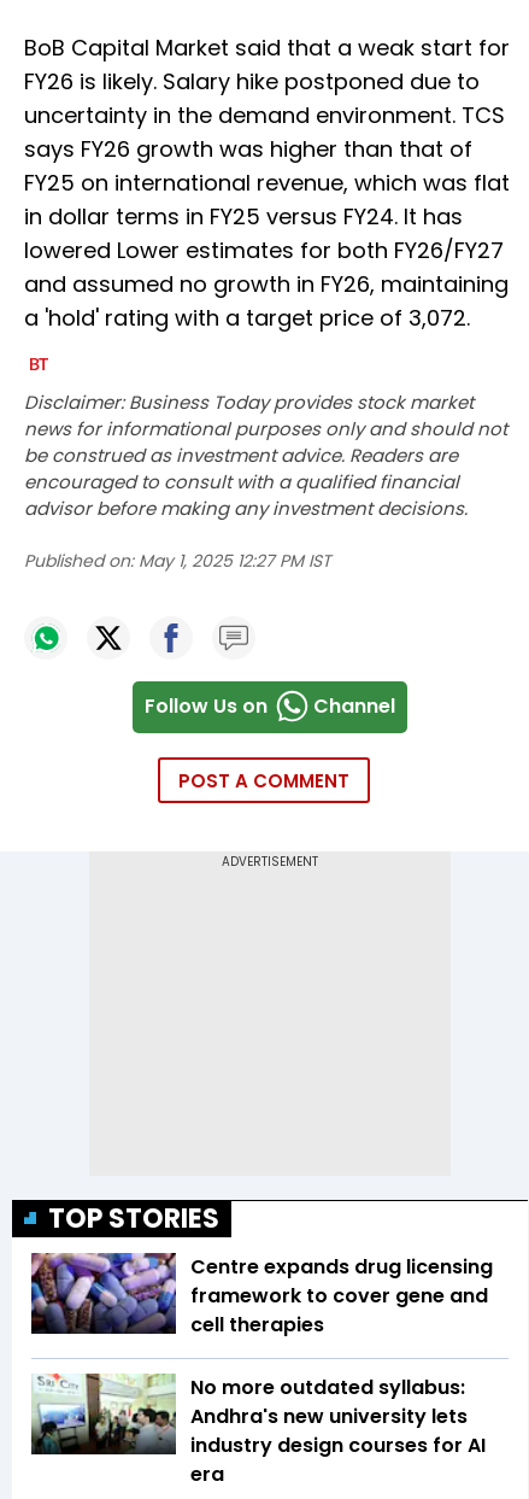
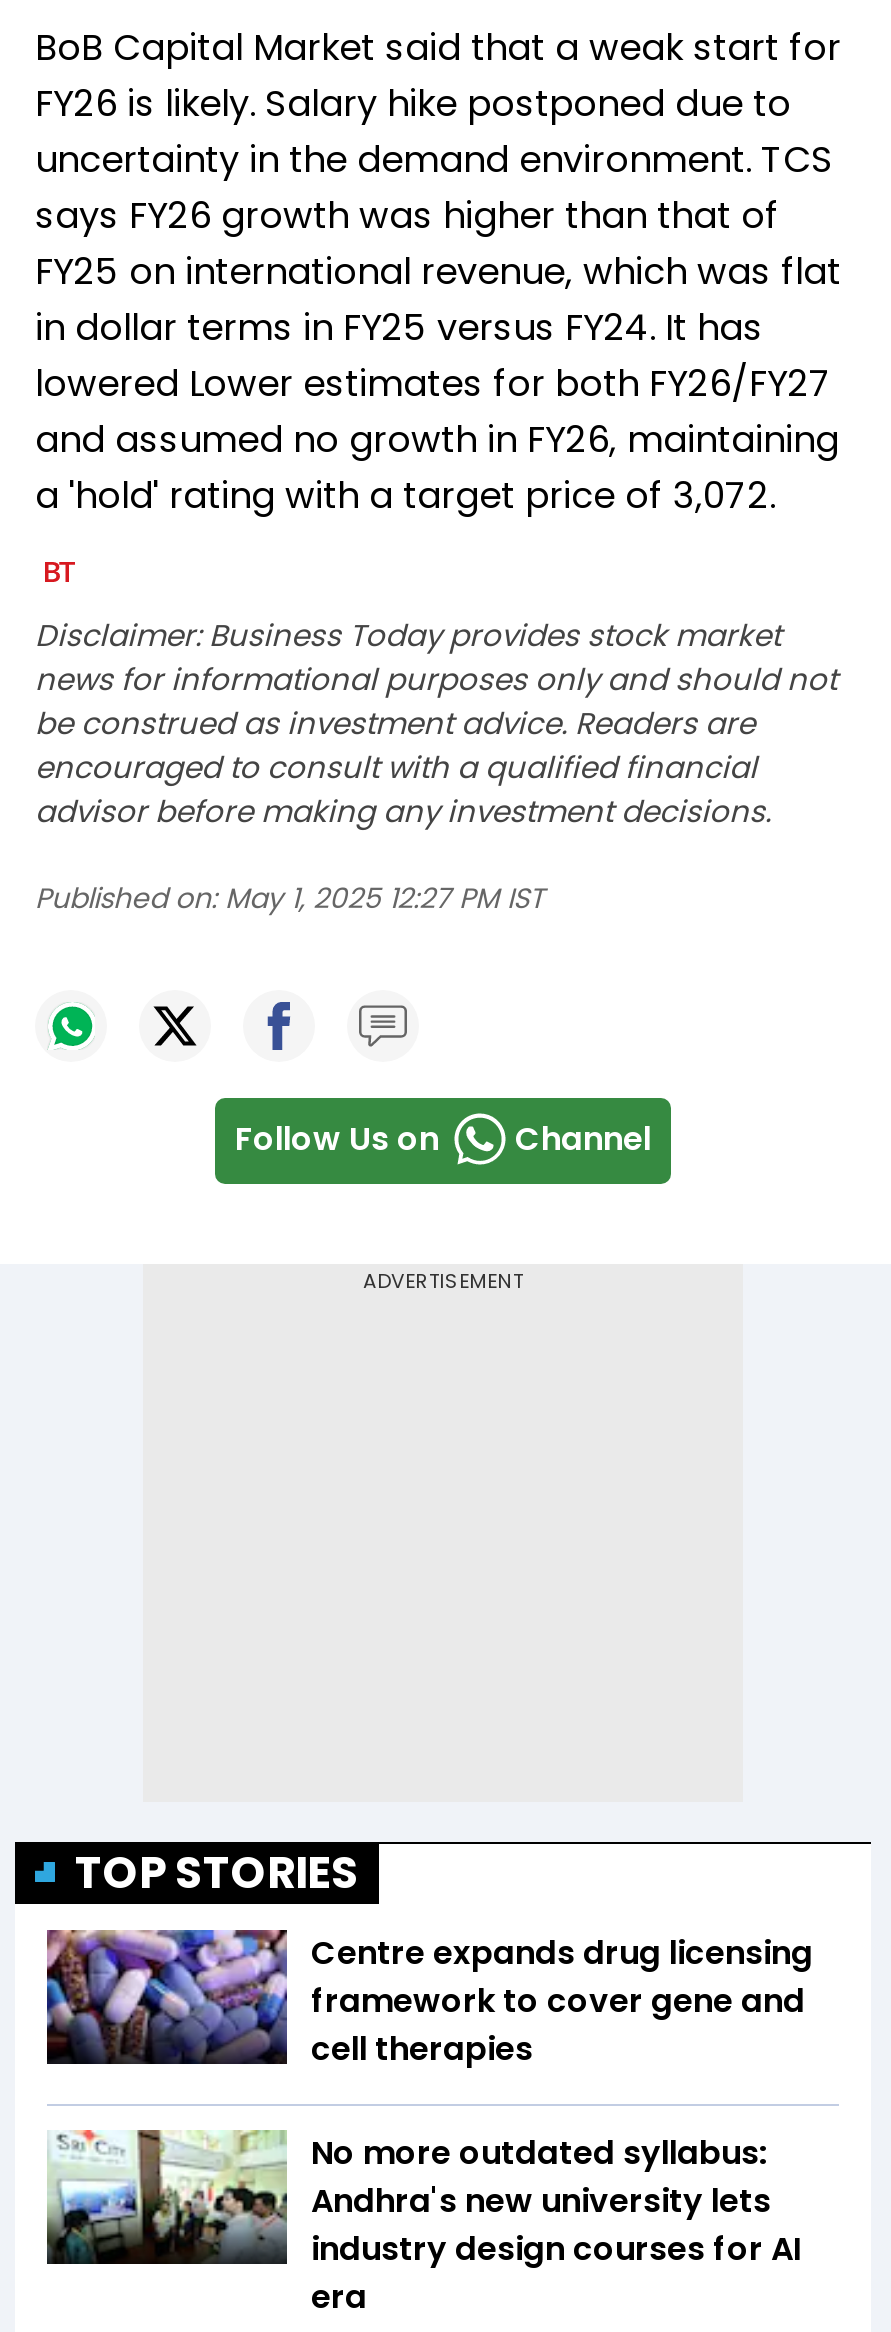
- POST A COMMENT
